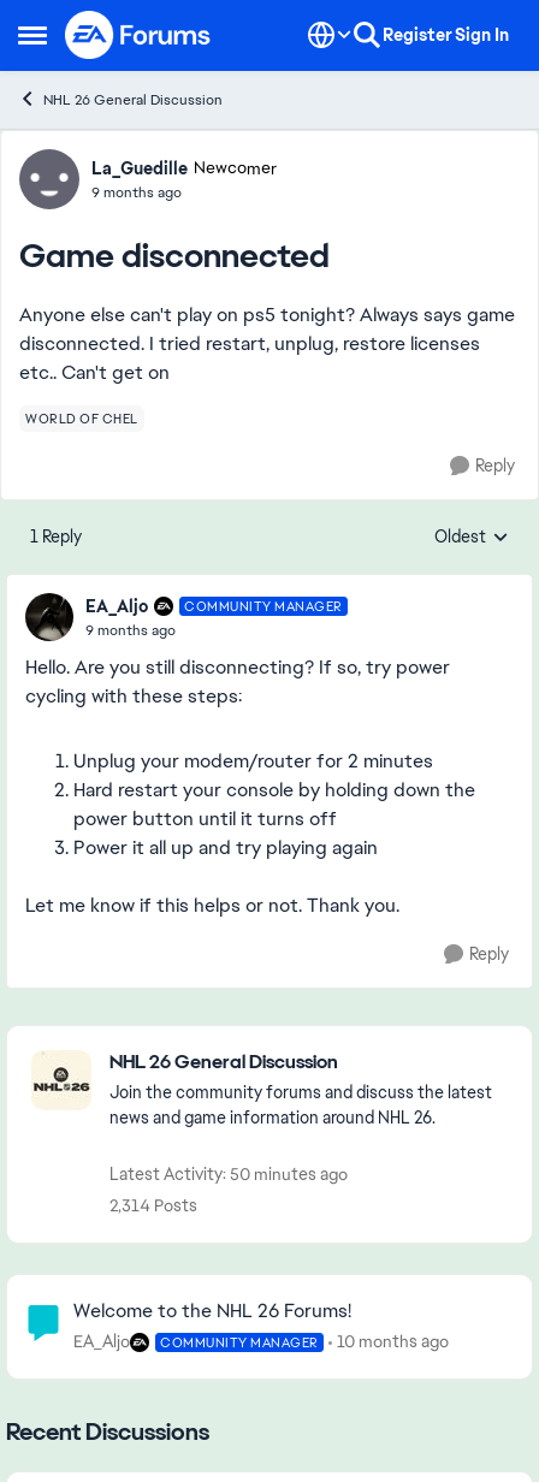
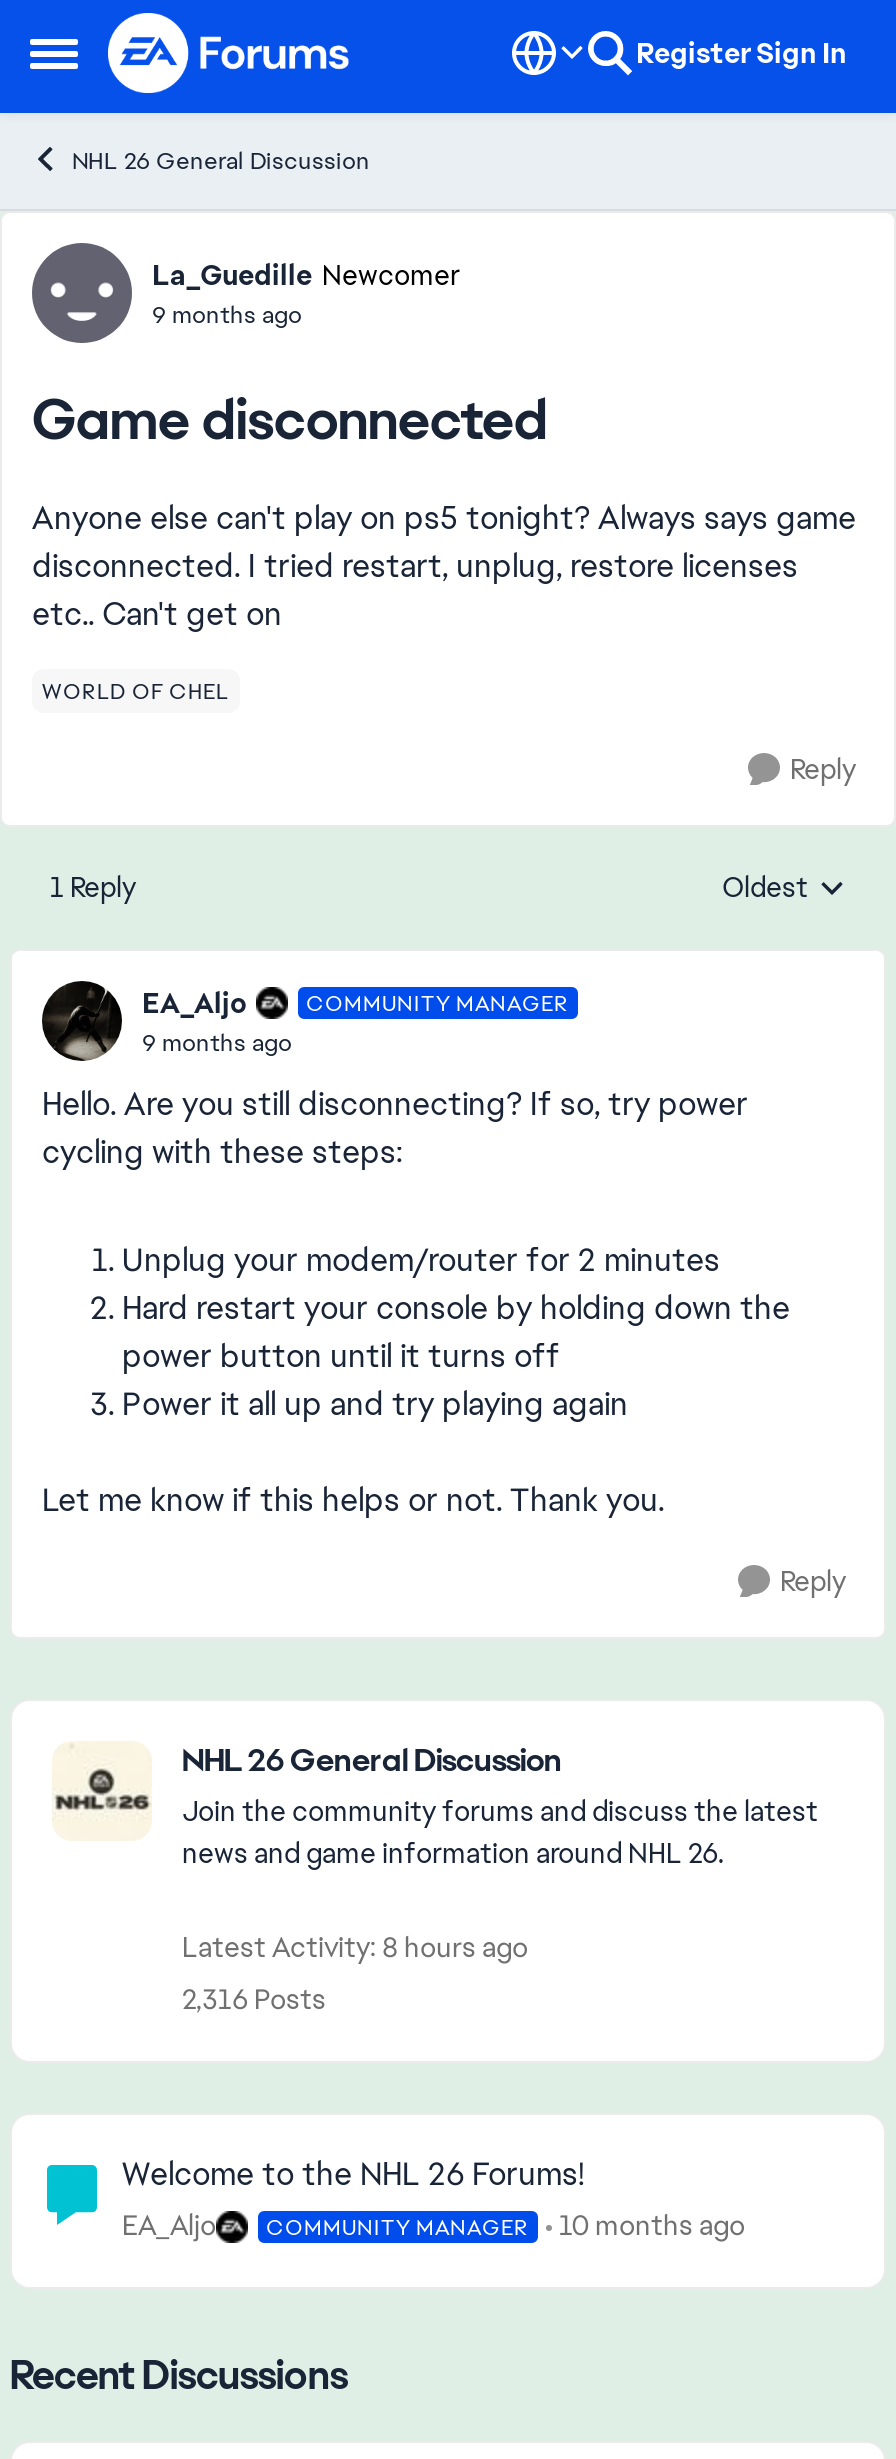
- Latest Activity: 50 minutes ago
+ Latest Activity: 8 hours ago

- 2,314 Posts
+ 2,316 Posts
